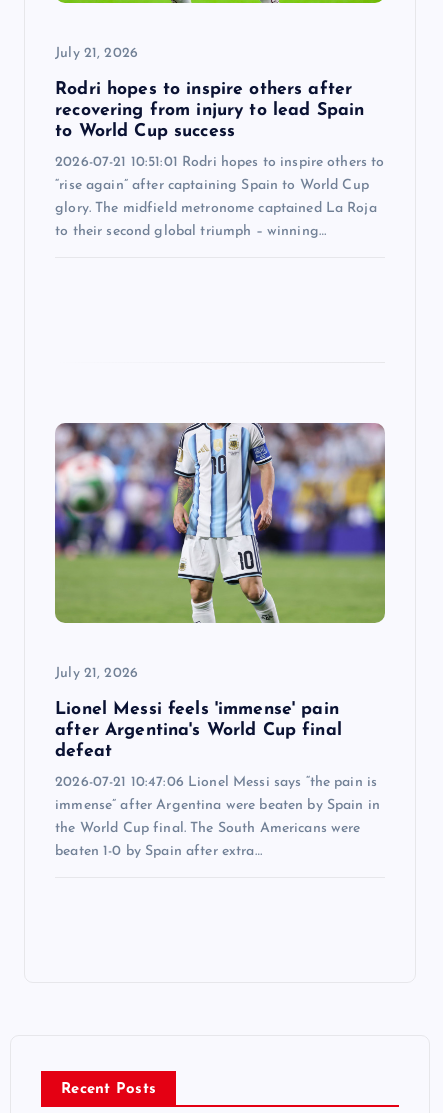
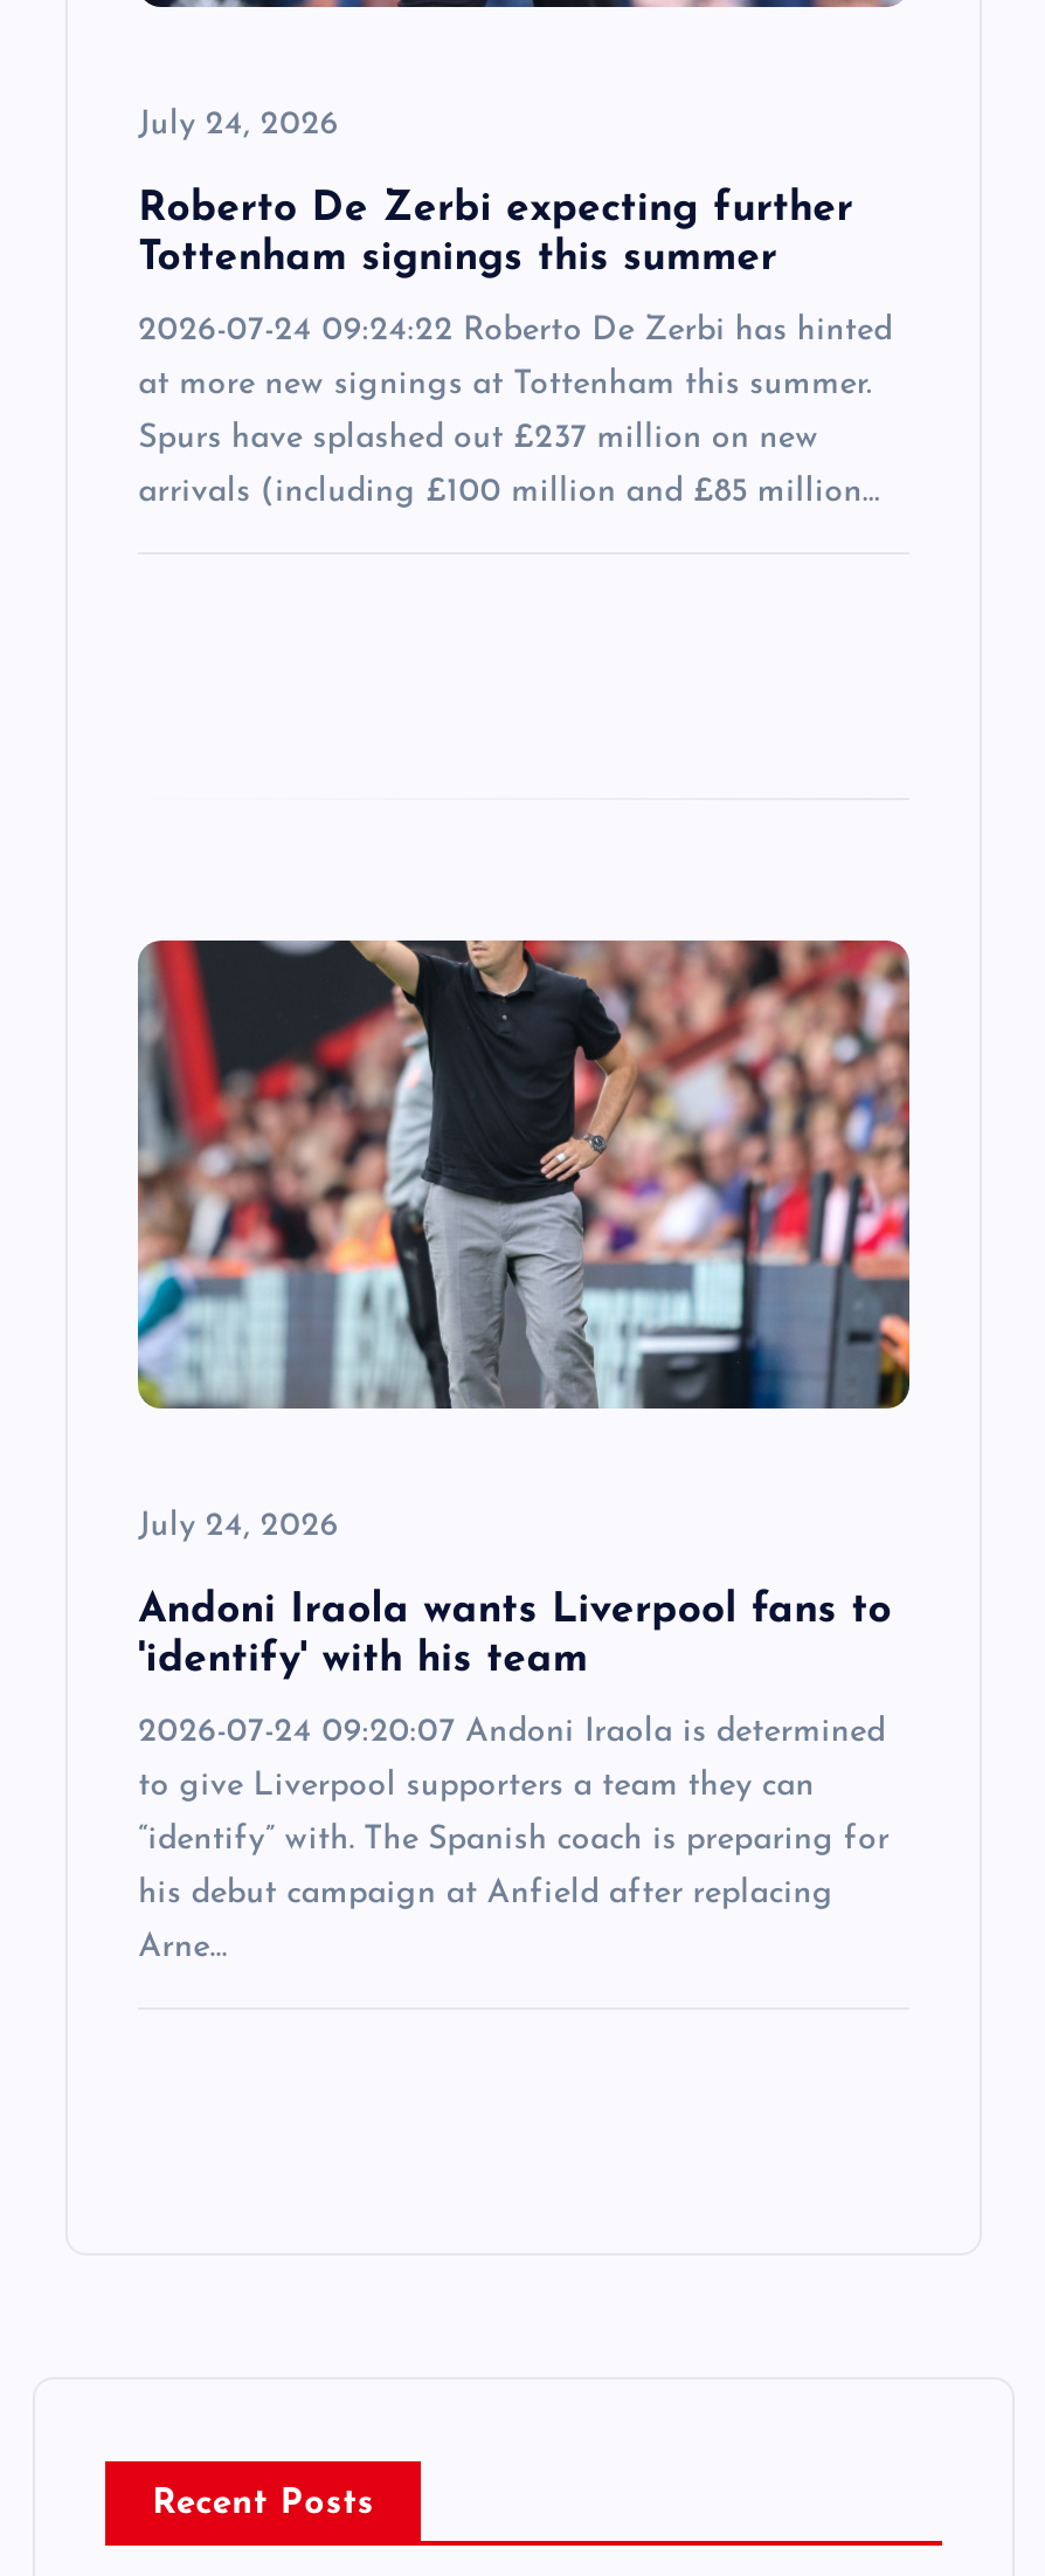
- July 21, 2026
- Rodri hopes to inspire others after
- recovering from injury to lead Spain
- to World Cup success
- 2026-07-21 10:51:01 Rodri hopes to inspire others to
- “rise again” after captaining Spain to World Cup
- glory. The midfield metronome captained La Roja
- to their second global triumph – winning…
+ July 24, 2026
+ Roberto De Zerbi expecting further
+ Tottenham signings this summer
+ 2026-07-24 09:24:22 Roberto De Zerbi has hinted
+ at more new signings at Tottenham this summer.
+ Spurs have splashed out £237 million on new
+ arrivals (including £100 million and £85 million…

- [image]
+ [image]

- July 21, 2026
- Lionel Messi feels 'immense' pain
- after Argentina's World Cup final
- defeat
- 2026-07-21 10:47:06 Lionel Messi says “the pain is
- immense” after Argentina were beaten by Spain in
- the World Cup final. The South Americans were
- beaten 1-0 by Spain after extra…
+ July 24, 2026
+ Andoni Iraola wants Liverpool fans to
+ 'identify' with his team
+ 2026-07-24 09:20:07 Andoni Iraola is determined
+ to give Liverpool supporters a team they can
+ “identify” with. The Spanish coach is preparing for
+ his debut campaign at Anfield after replacing
+ Arne…
